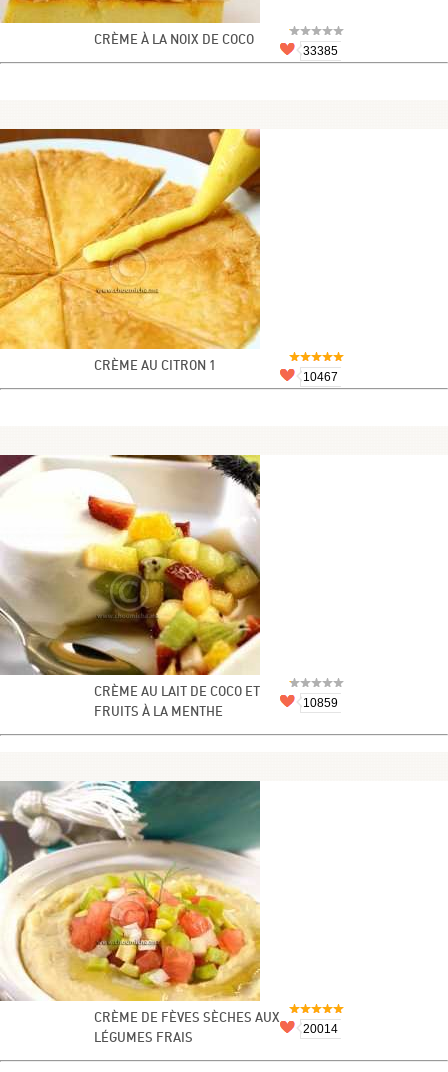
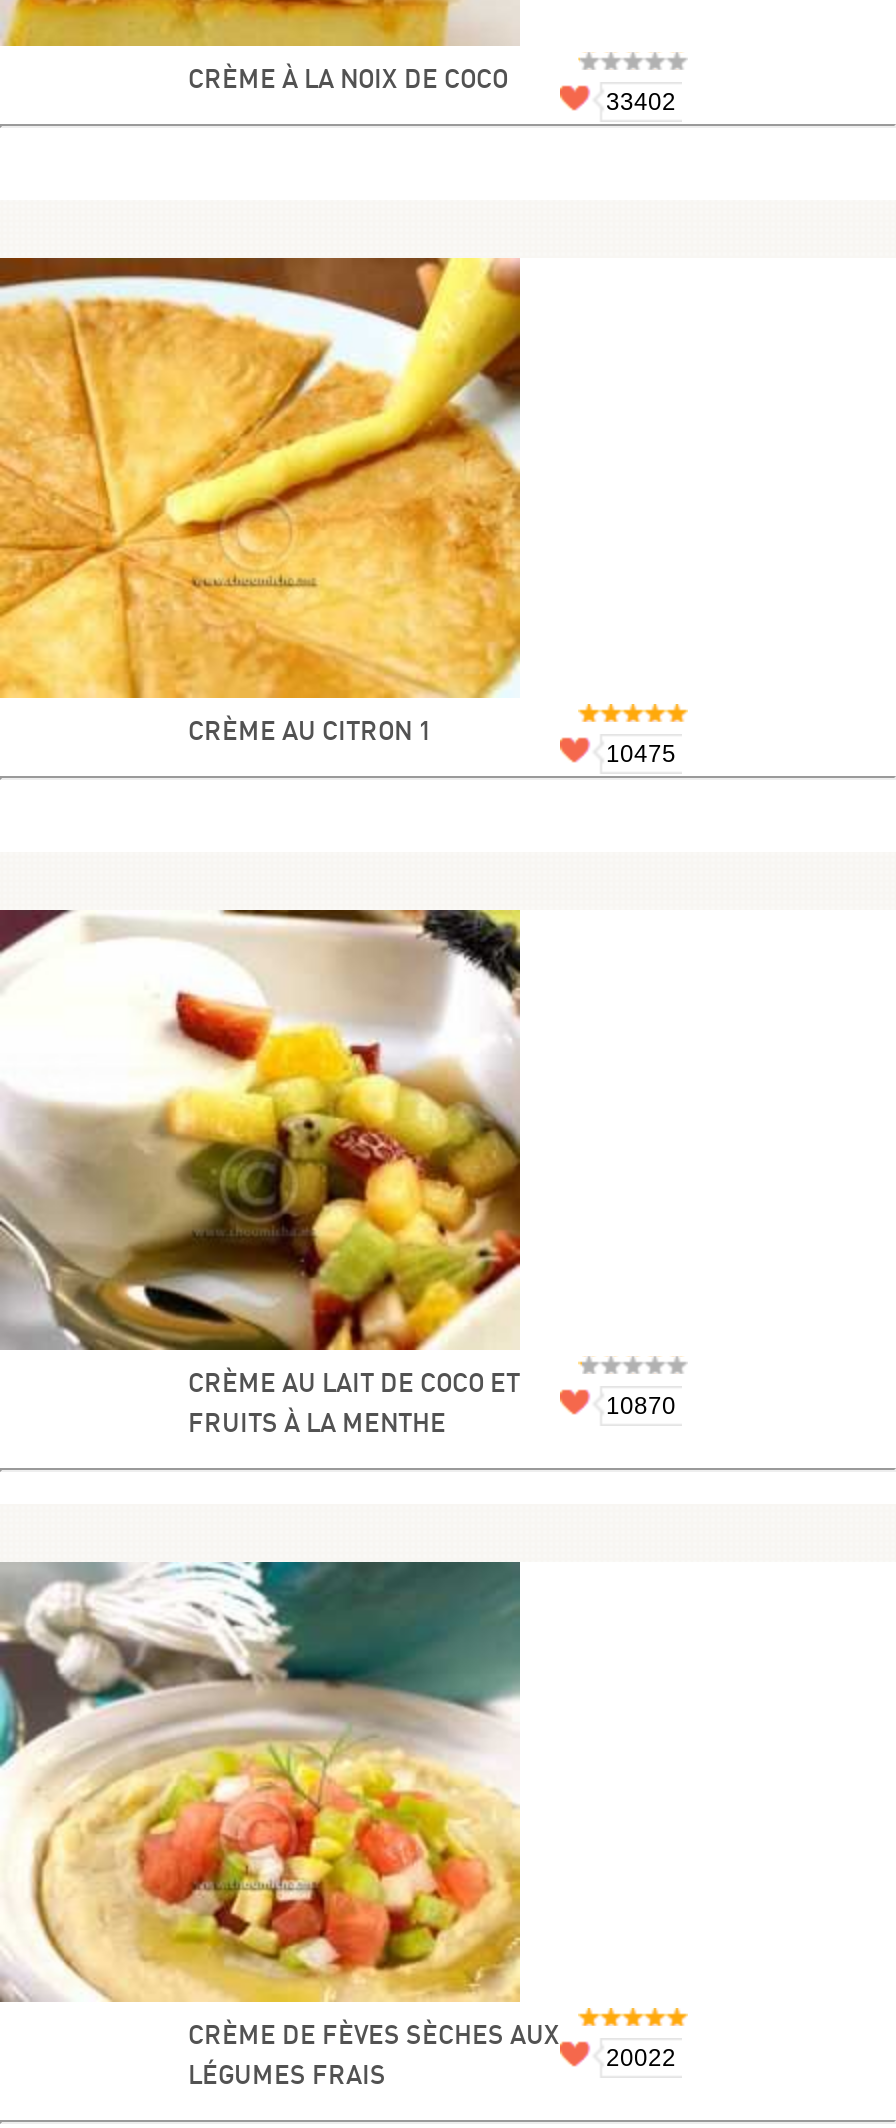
- 33385
+ 33402

- 10467
+ 10475

- 10859
+ 10870

- 20014
+ 20022
